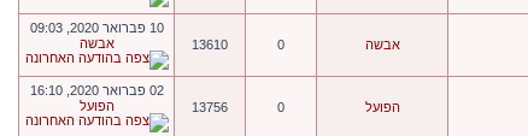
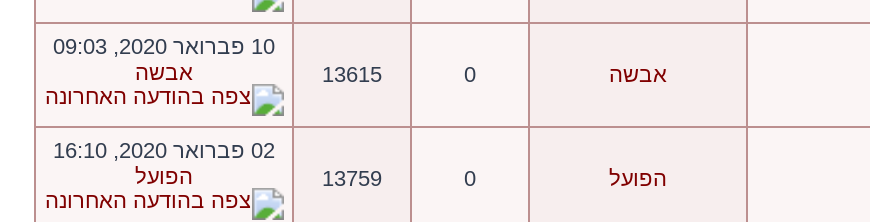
- 13610
+ 13615

- 13756
+ 13759
